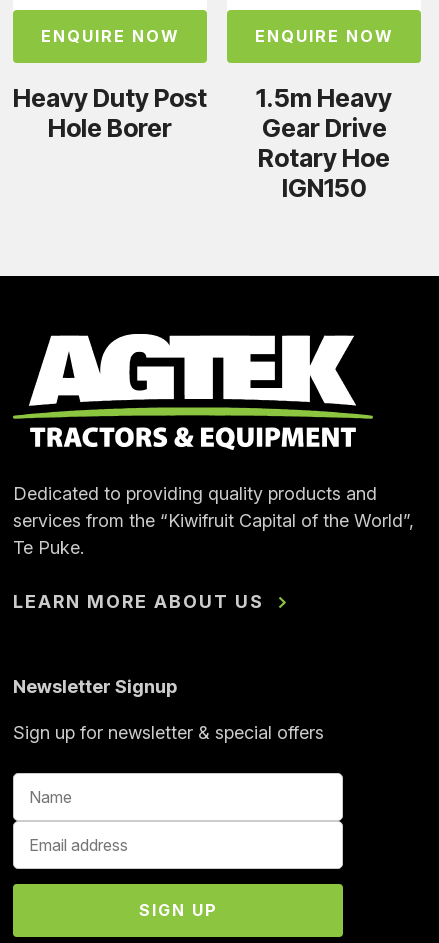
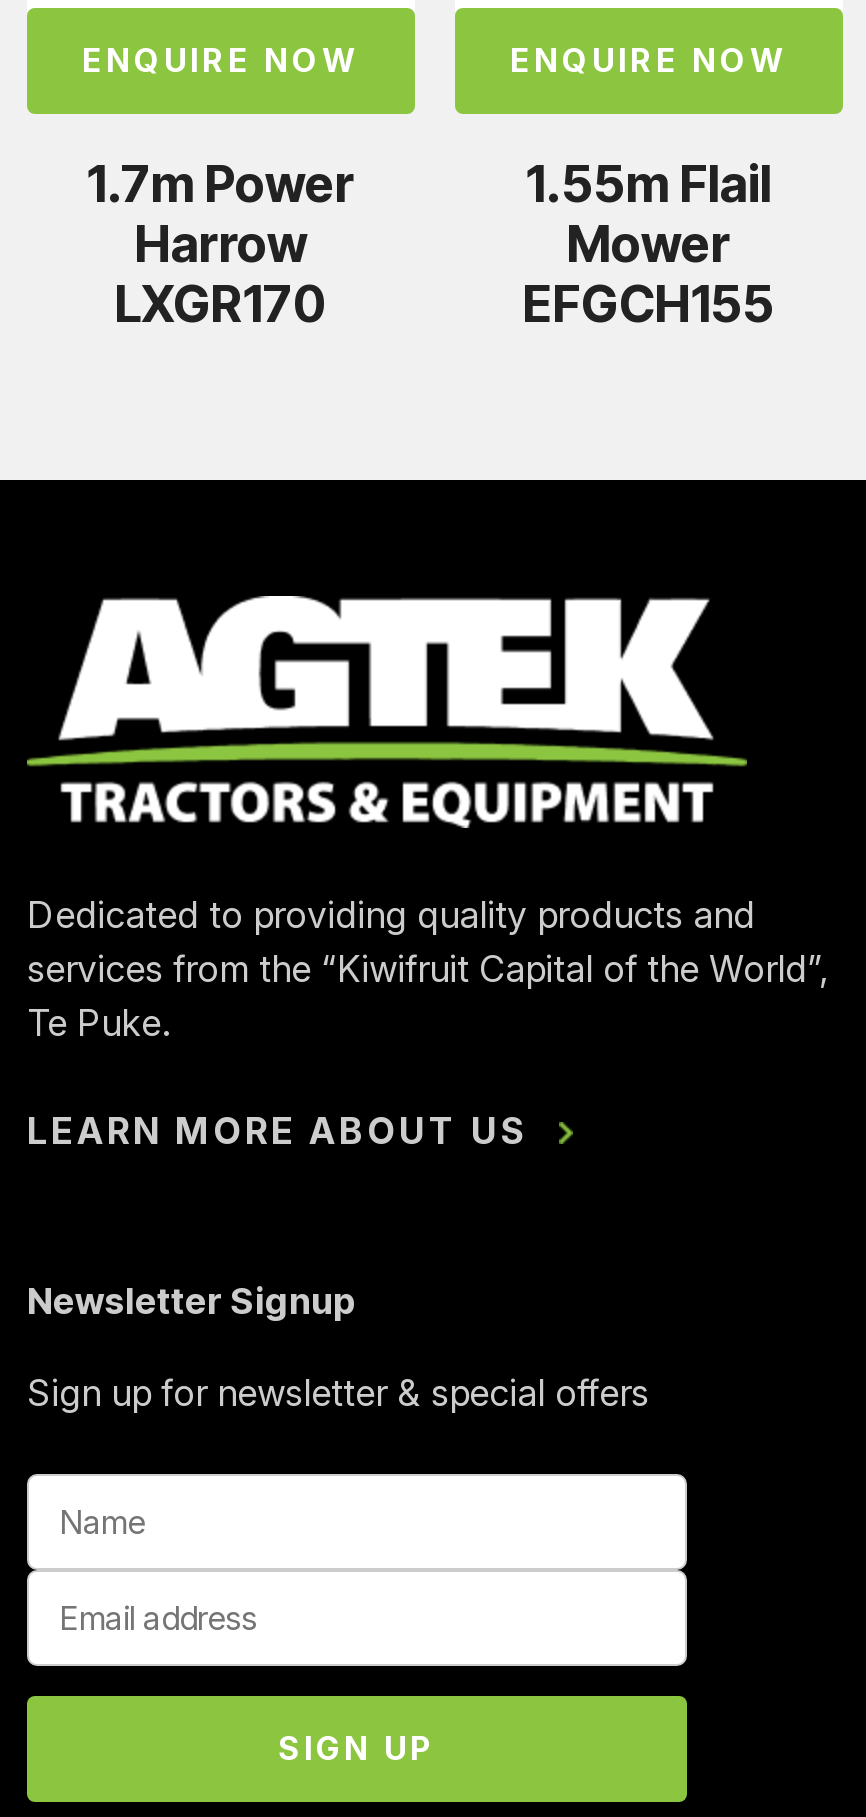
- Heavy Duty Post
- Hole Borer
+ 1.7m Power
+ Harrow
+ LXGR170

- 1.5m Heavy
- Gear Drive
- Rotary Hoe
- IGN150
+ 1.55m Flail
+ Mower
+ EFGCH155
